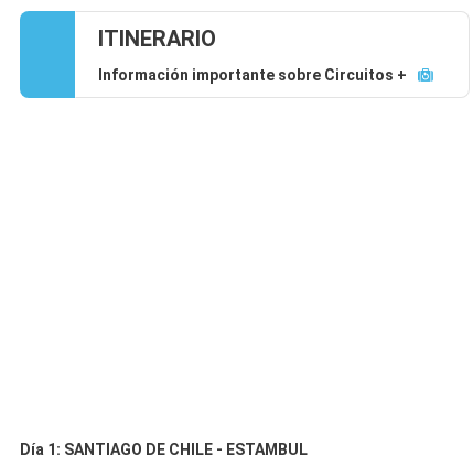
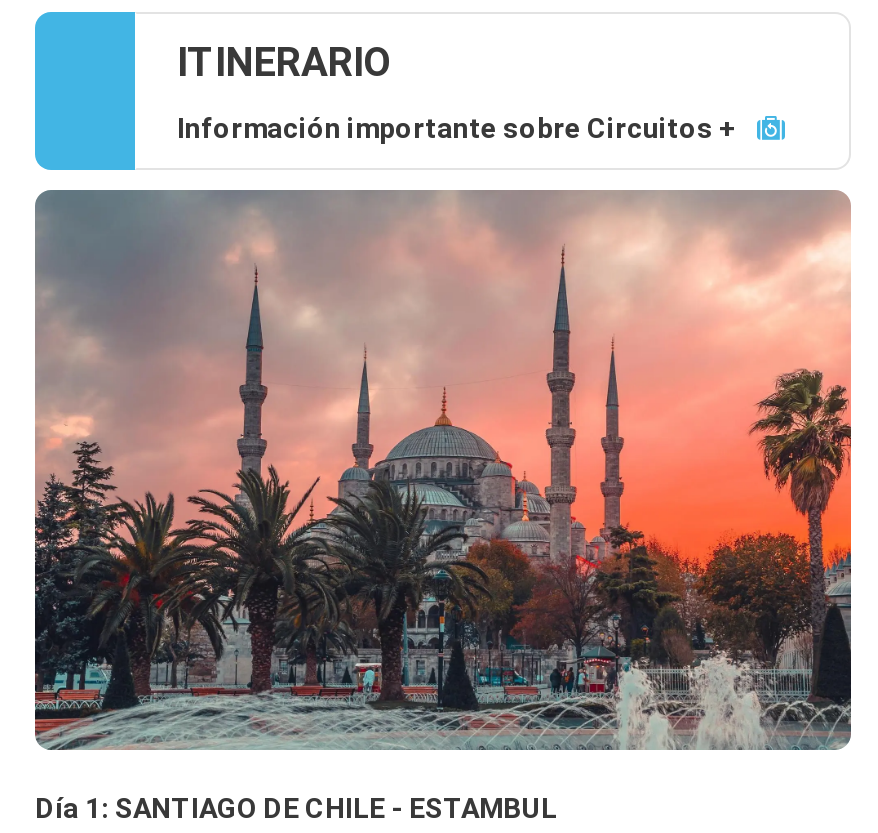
+ [image]
